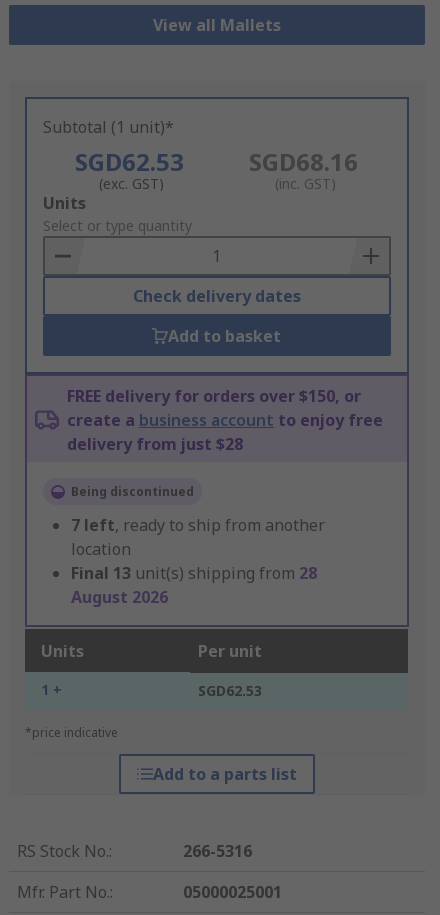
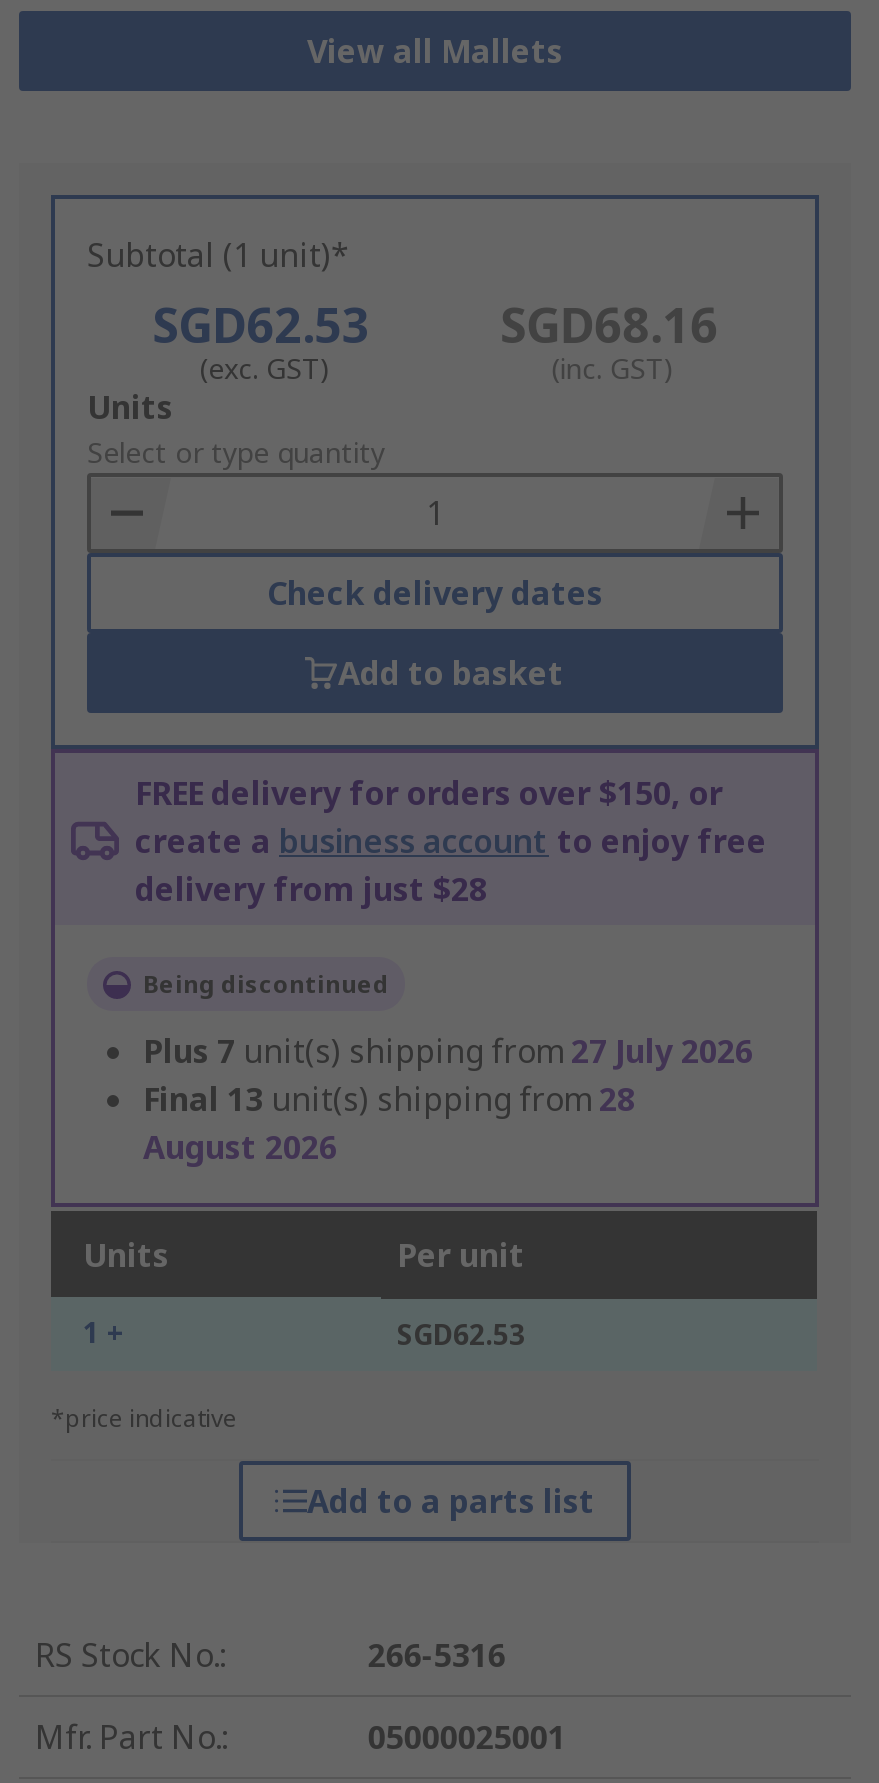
- 7 left, ready to ship from another
- location
+ Plus 7 unit(s) shipping from 27 July 2026
